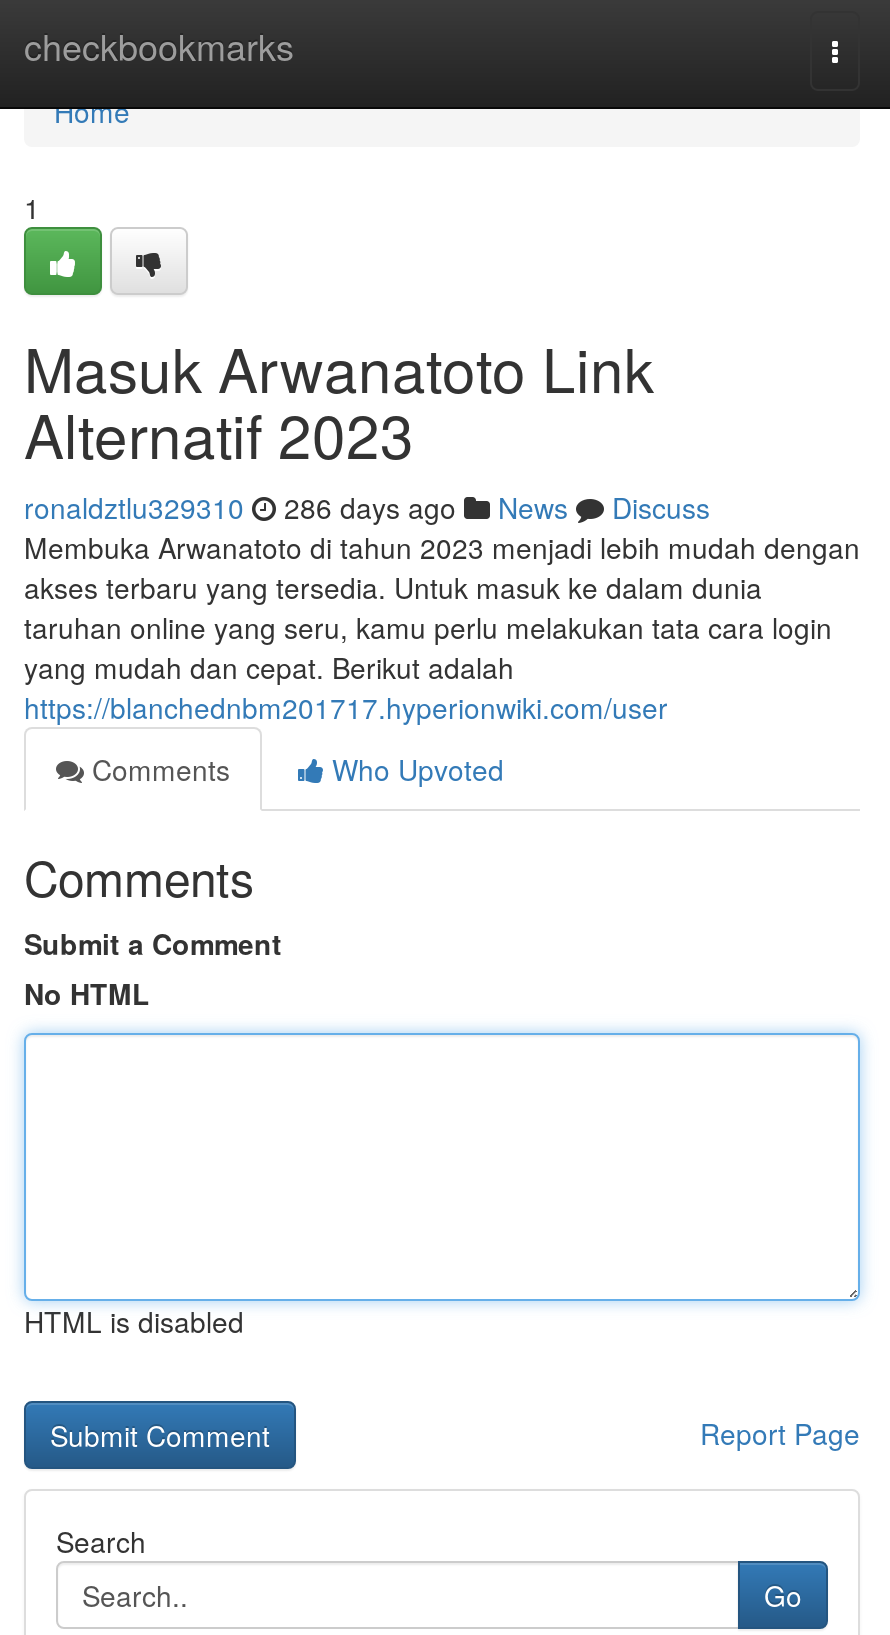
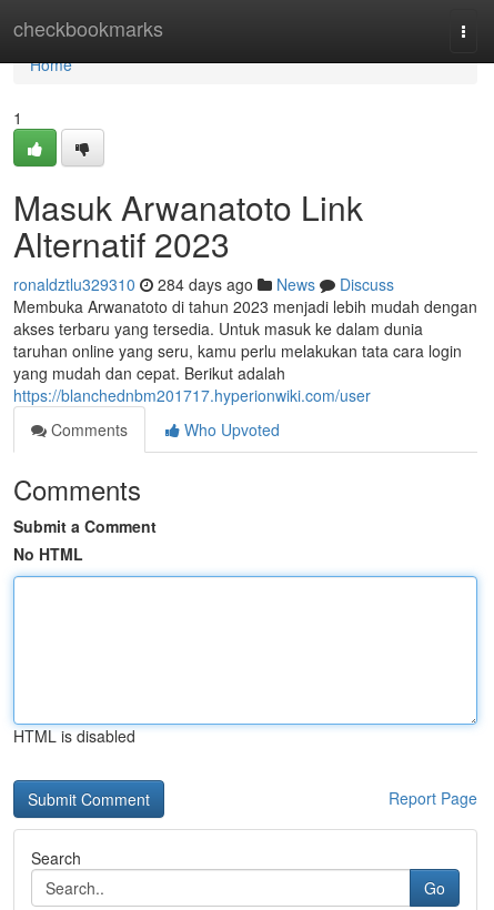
- ronaldztlu329310 286 days ago News Discuss
+ ronaldztlu329310 284 days ago News Discuss
